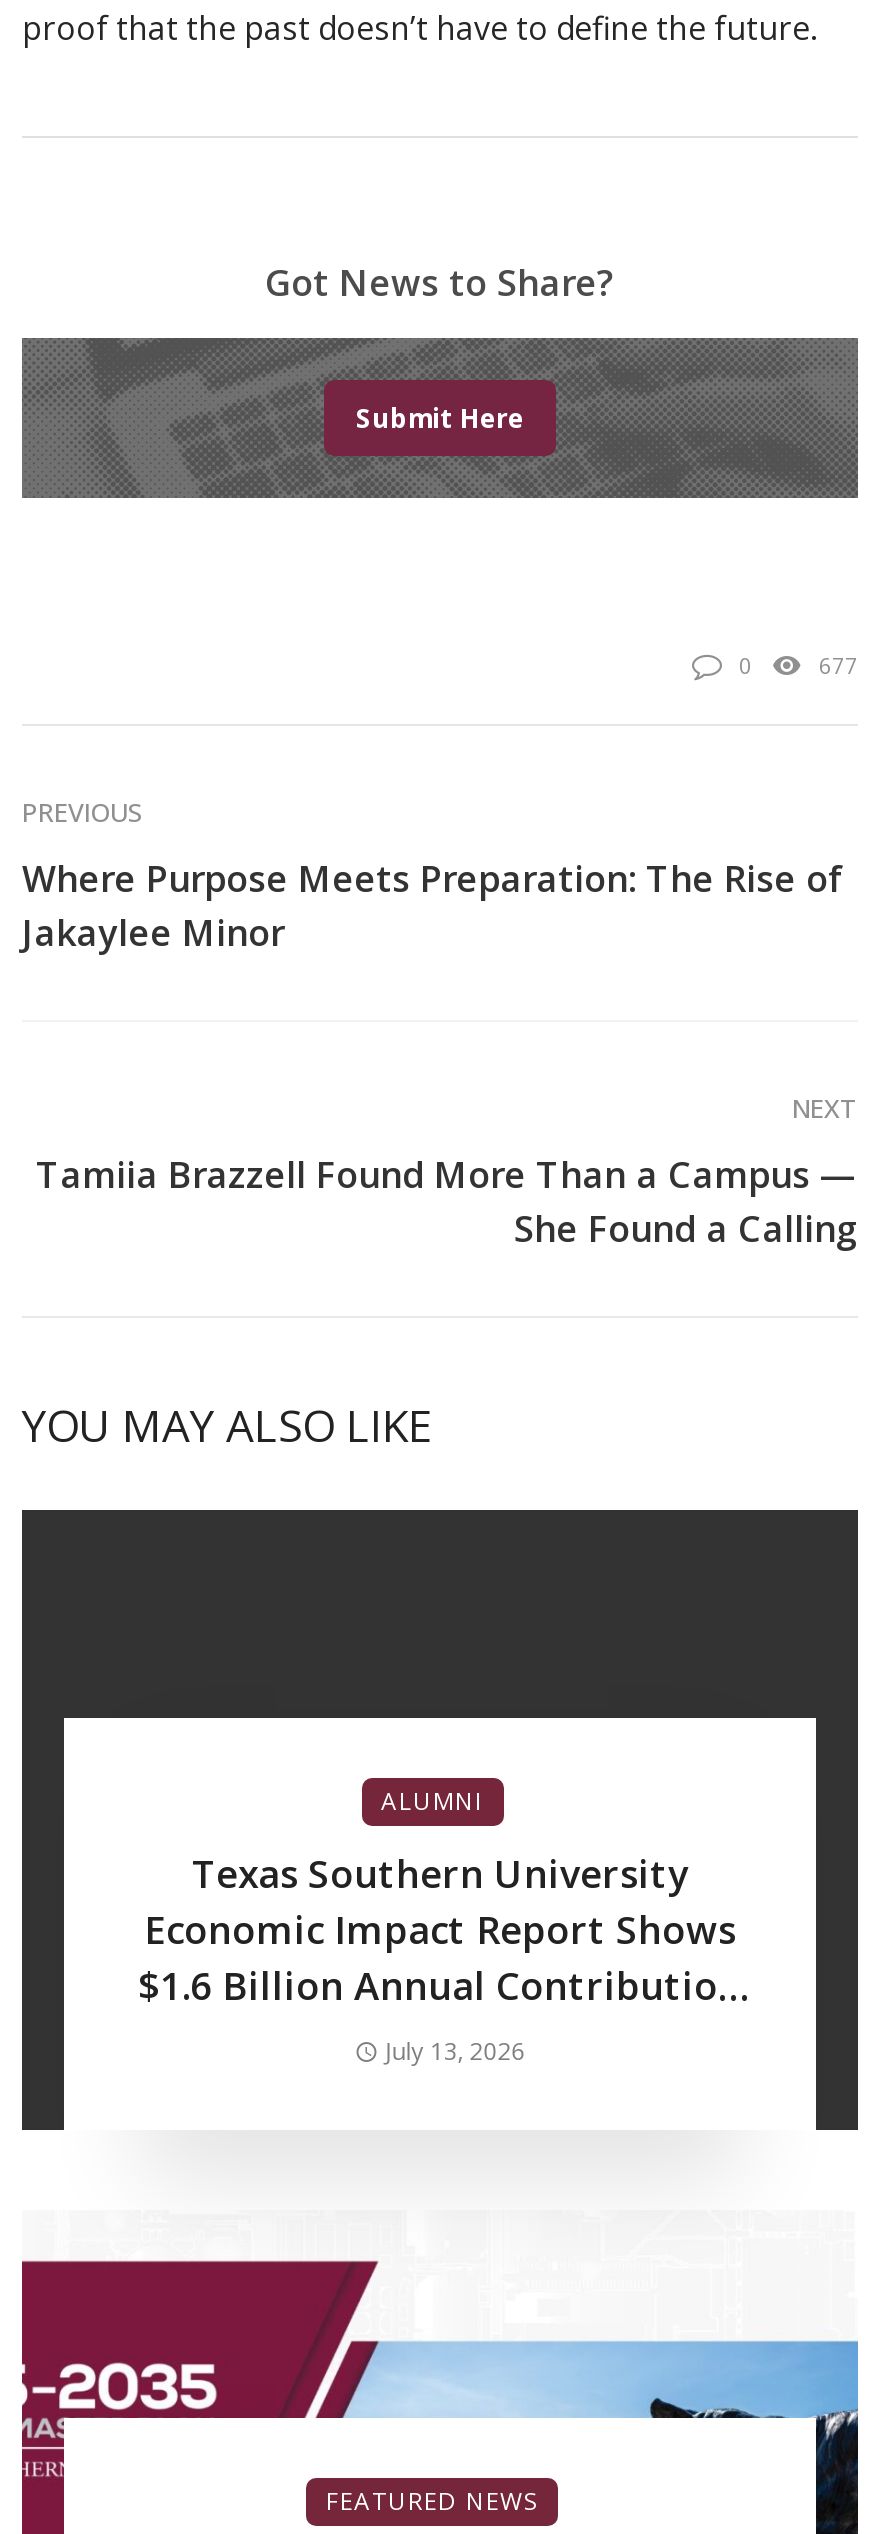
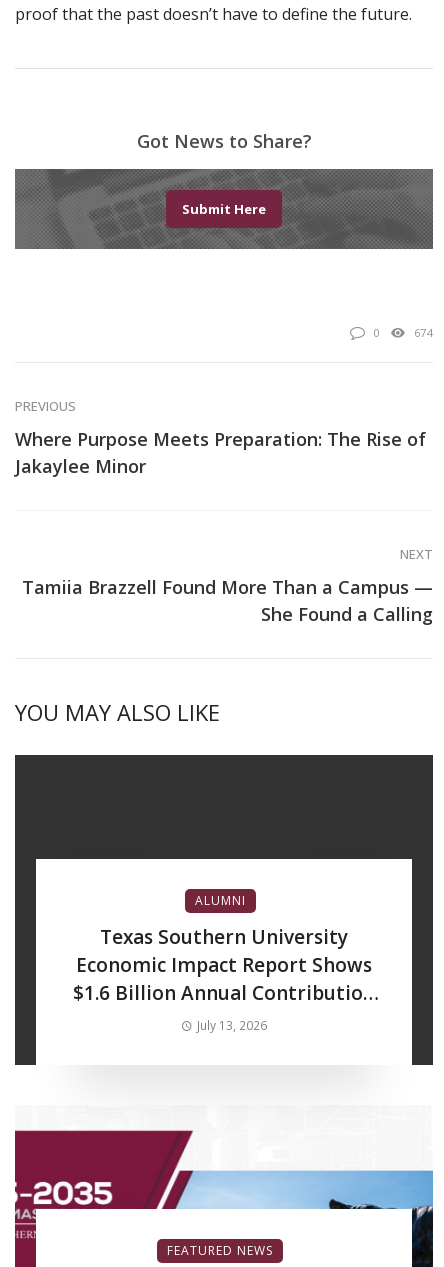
- 677
+ 674
